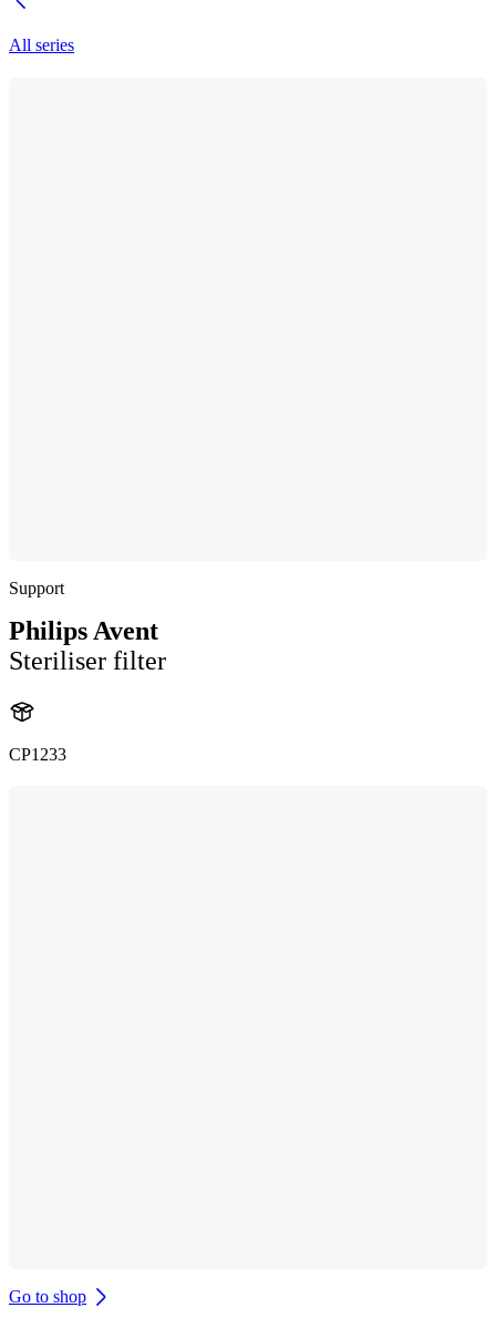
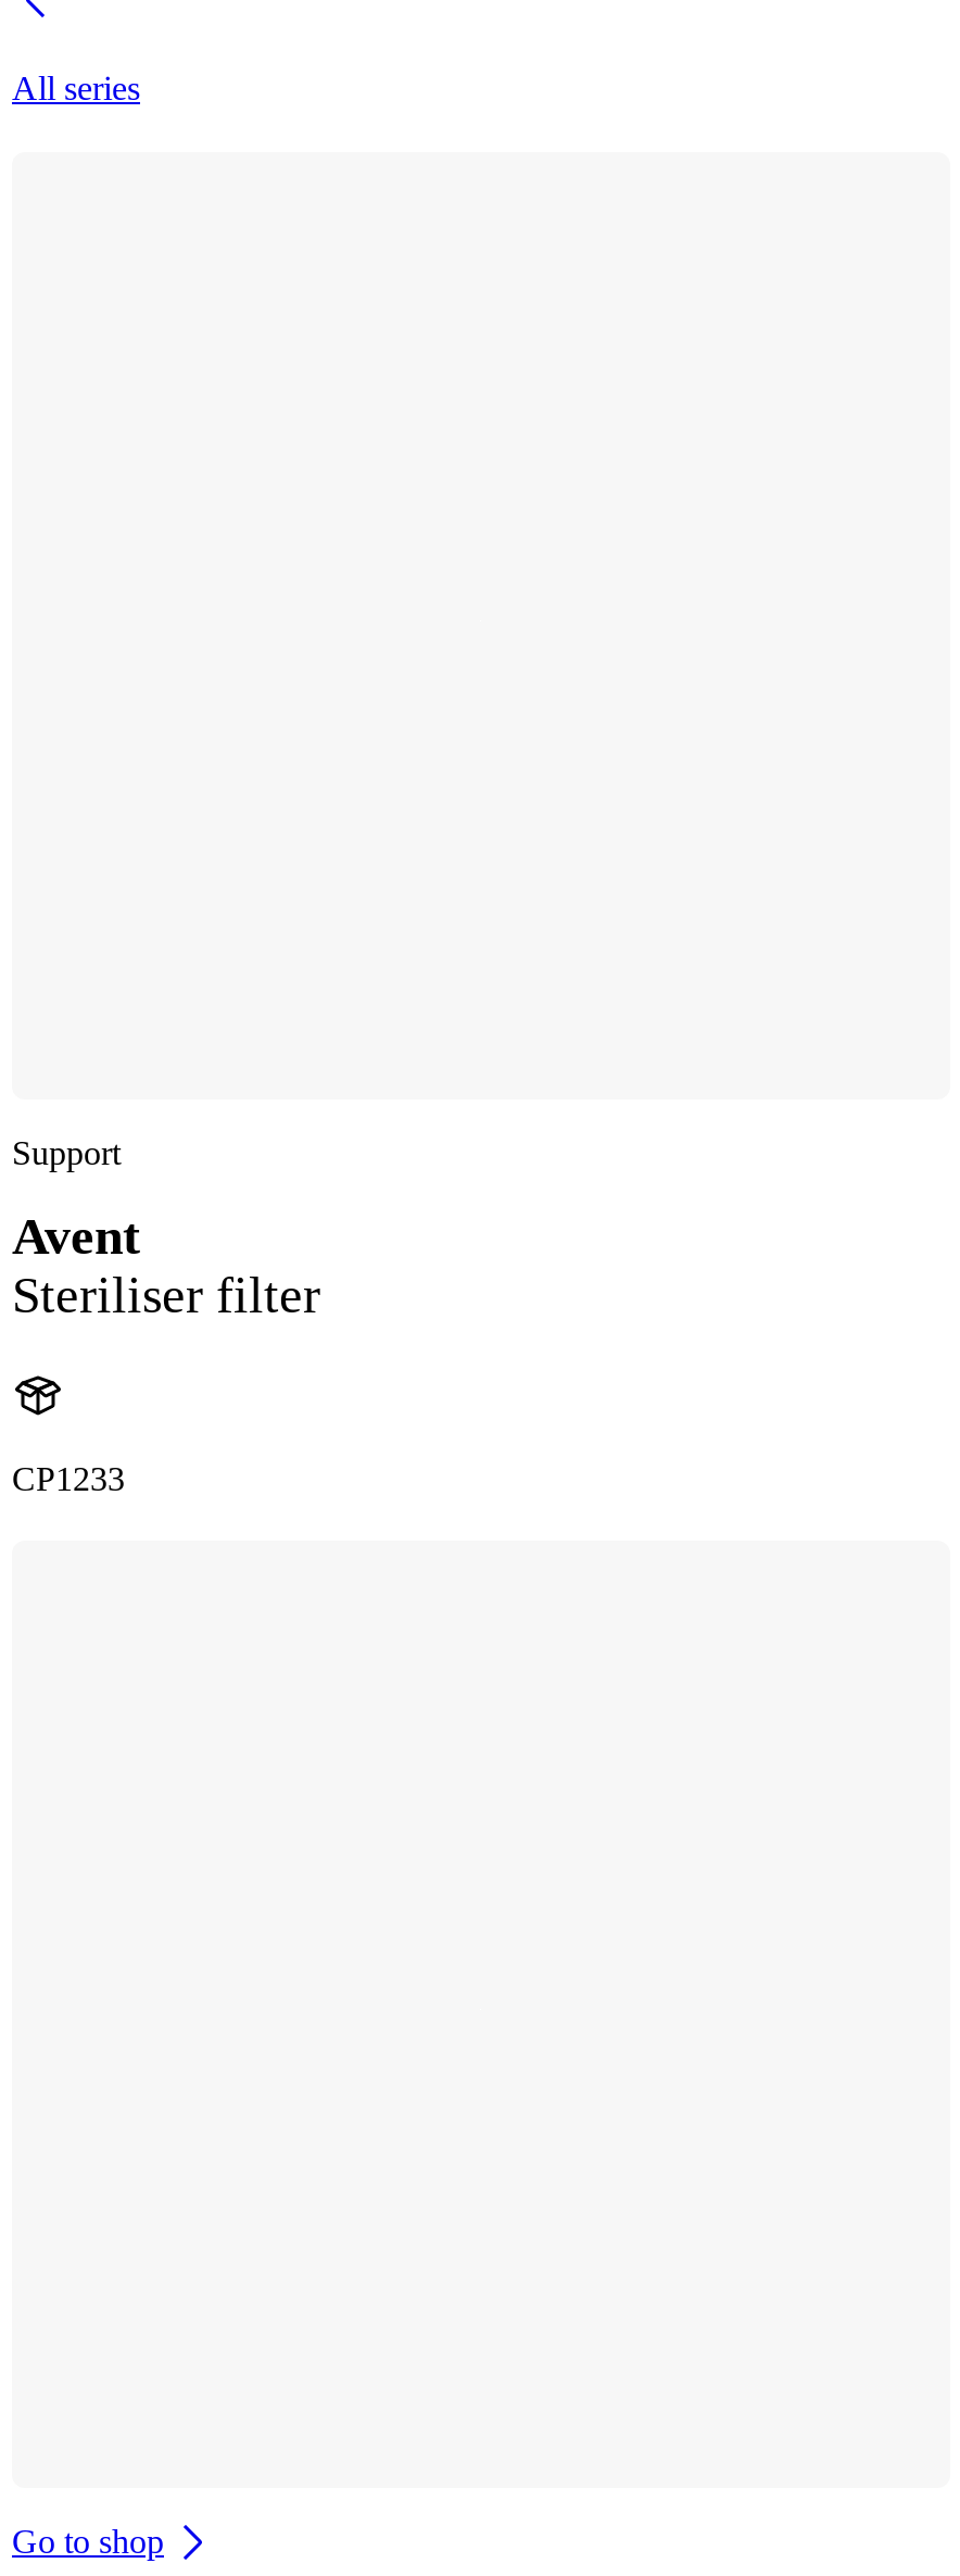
- Philips Avent
+ Avent
